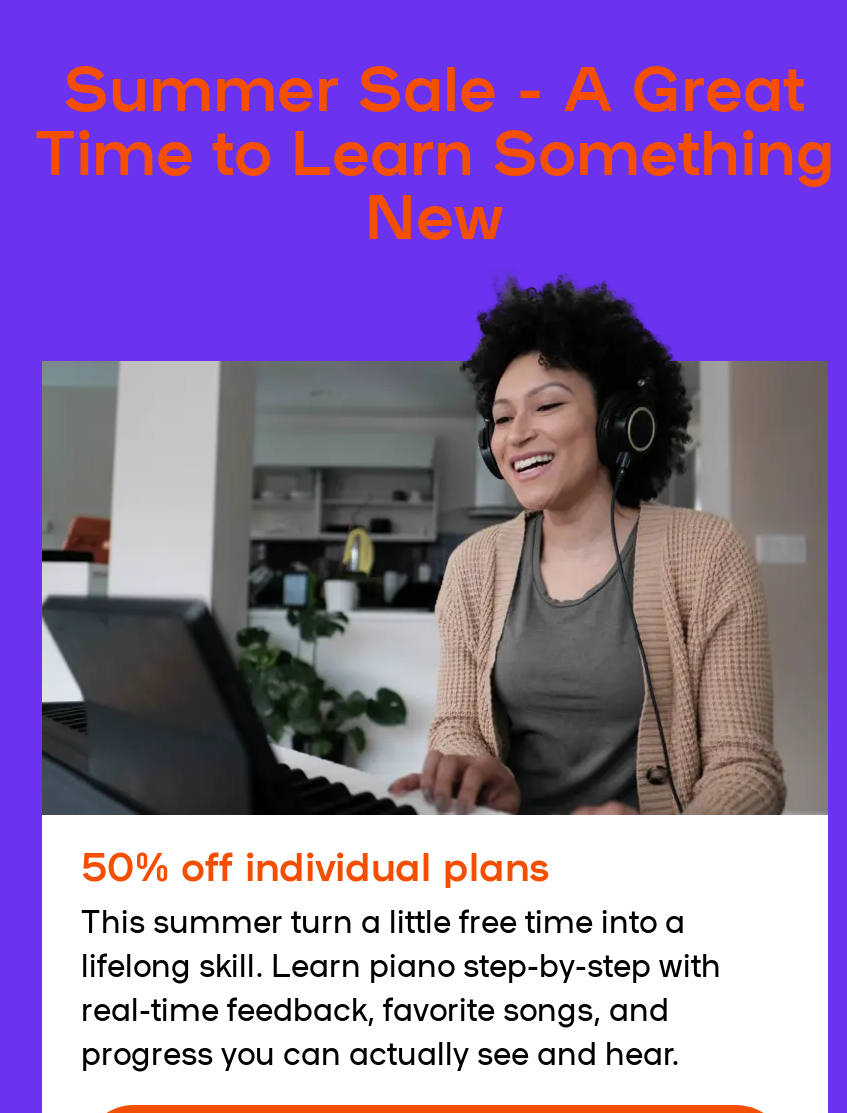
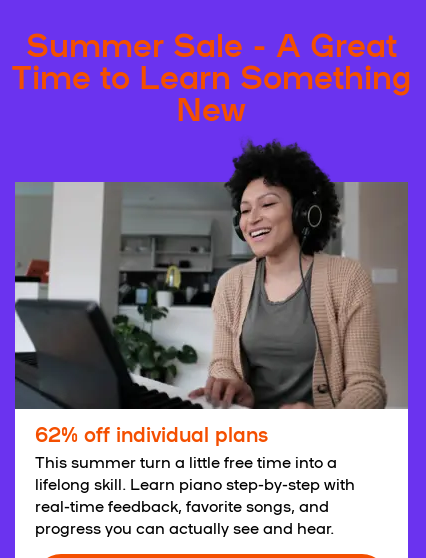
- 50% off individual plans
+ 62% off individual plans
